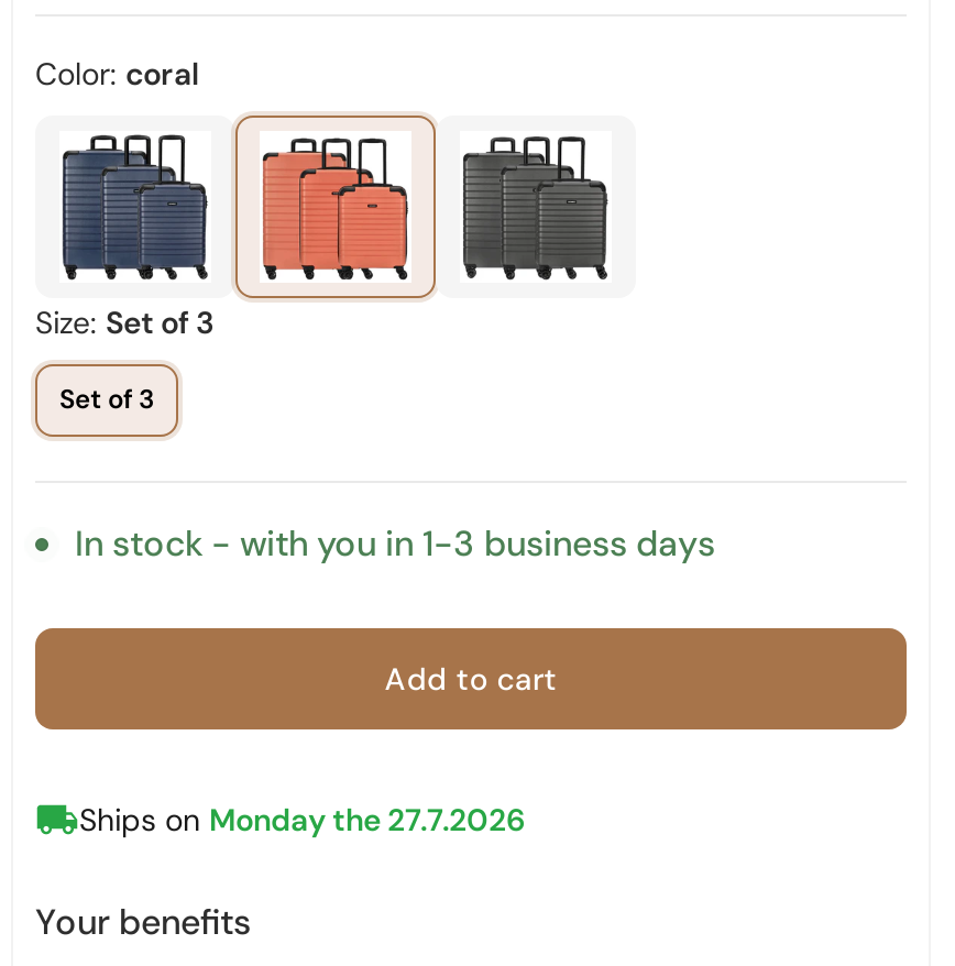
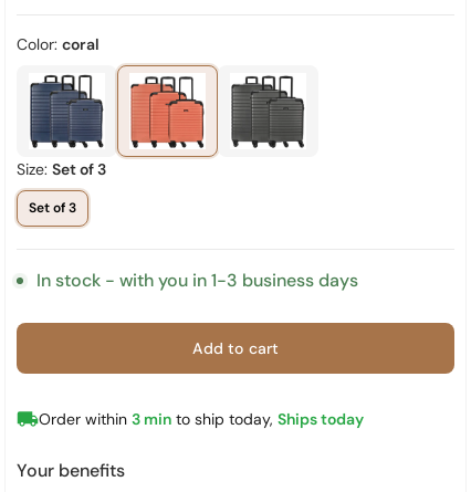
- Ships on Monday the 27.7.2026
+ Order within 3 min to ship today, Ships today
